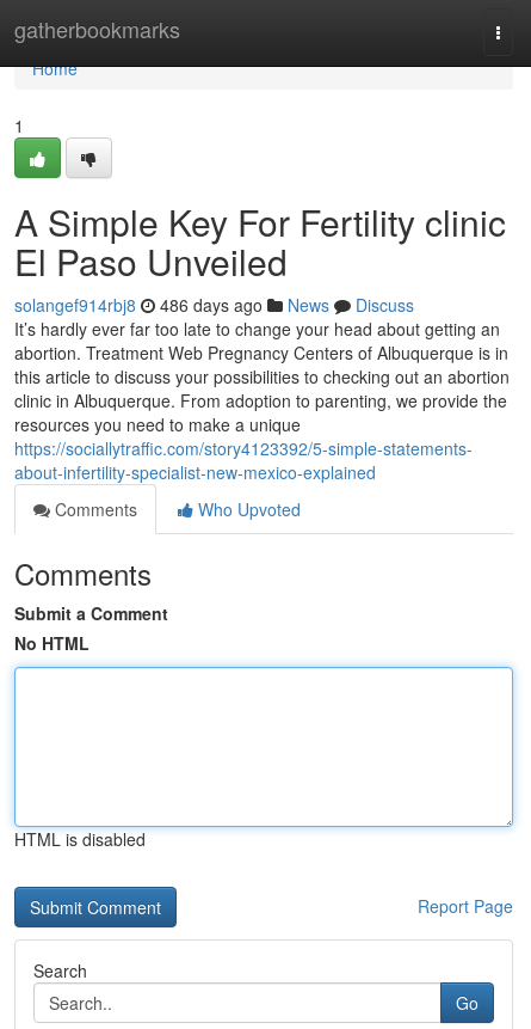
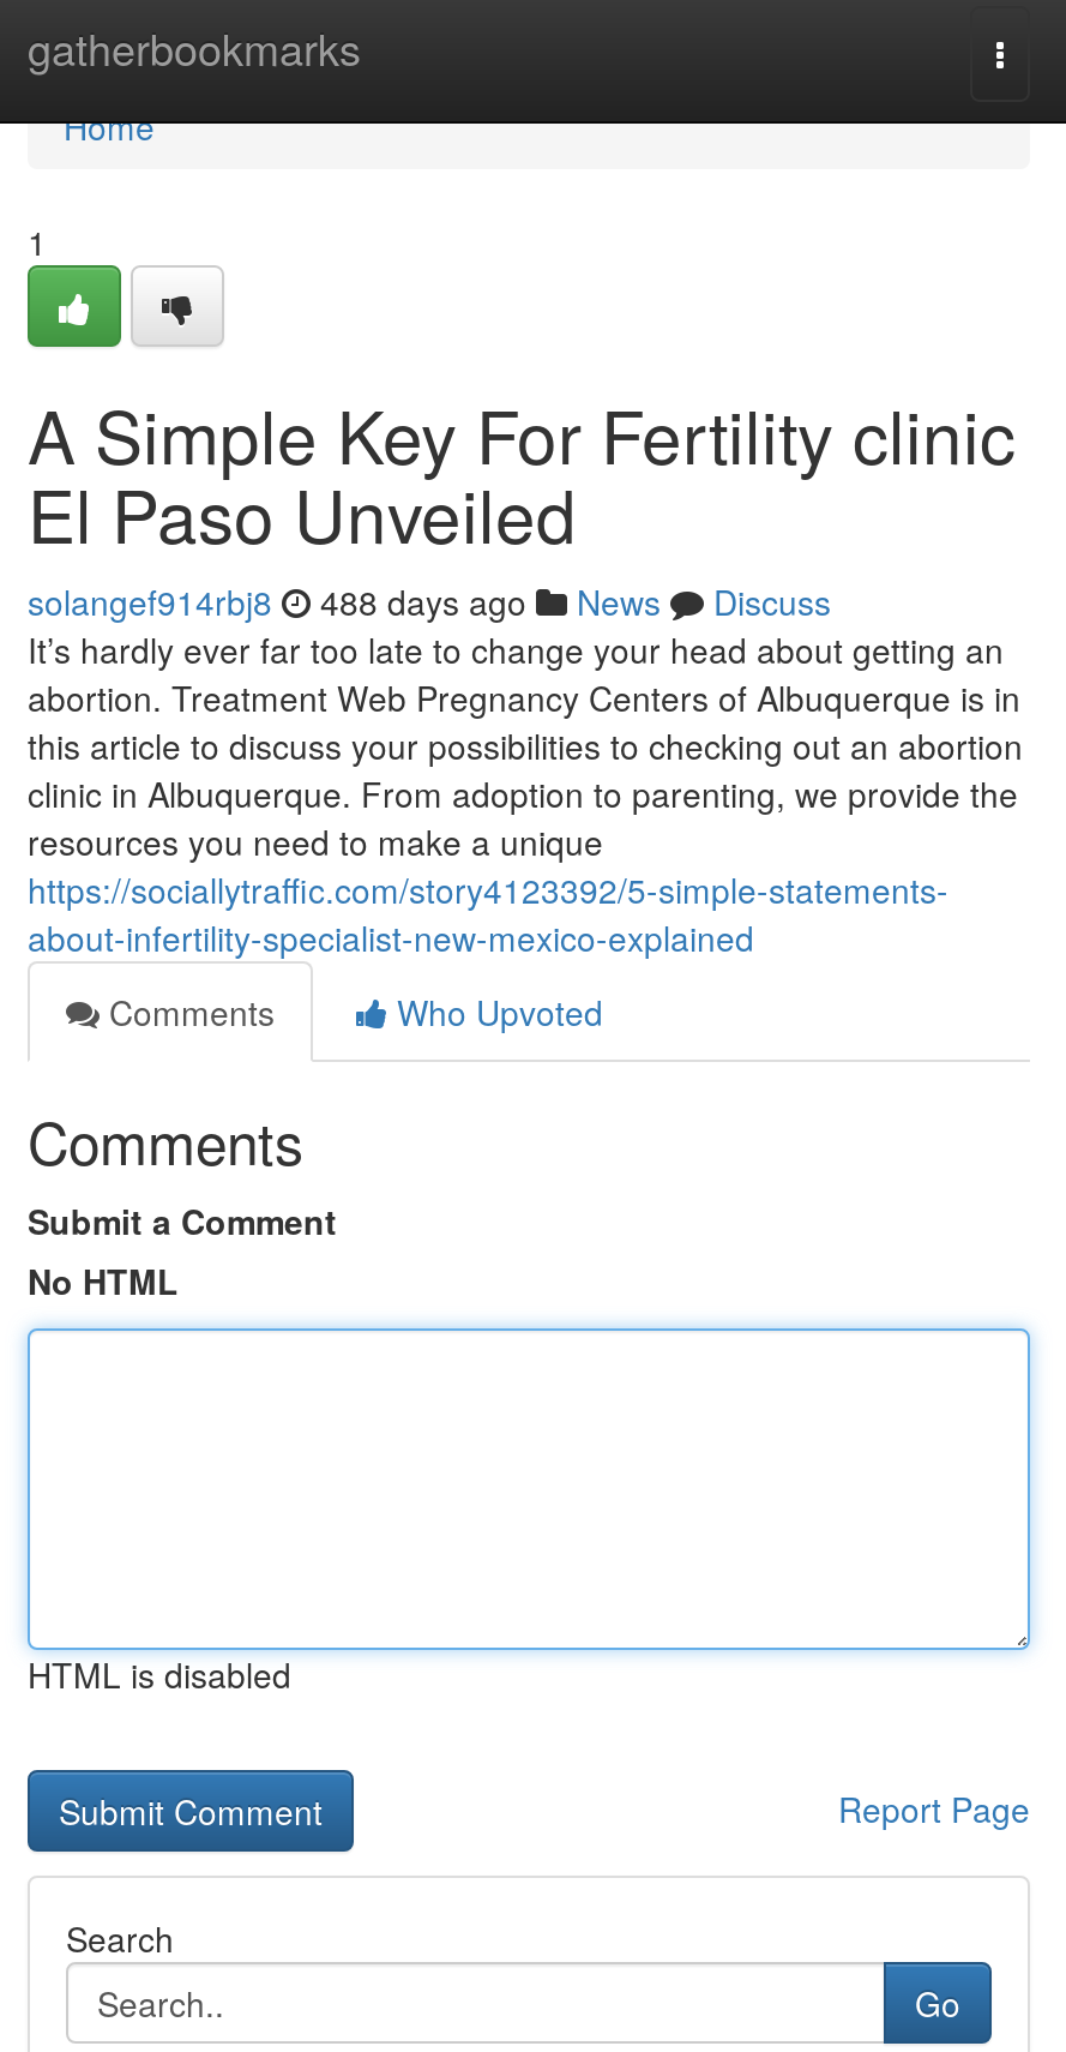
- solangef914rbj8 486 days ago News Discuss
+ solangef914rbj8 488 days ago News Discuss
